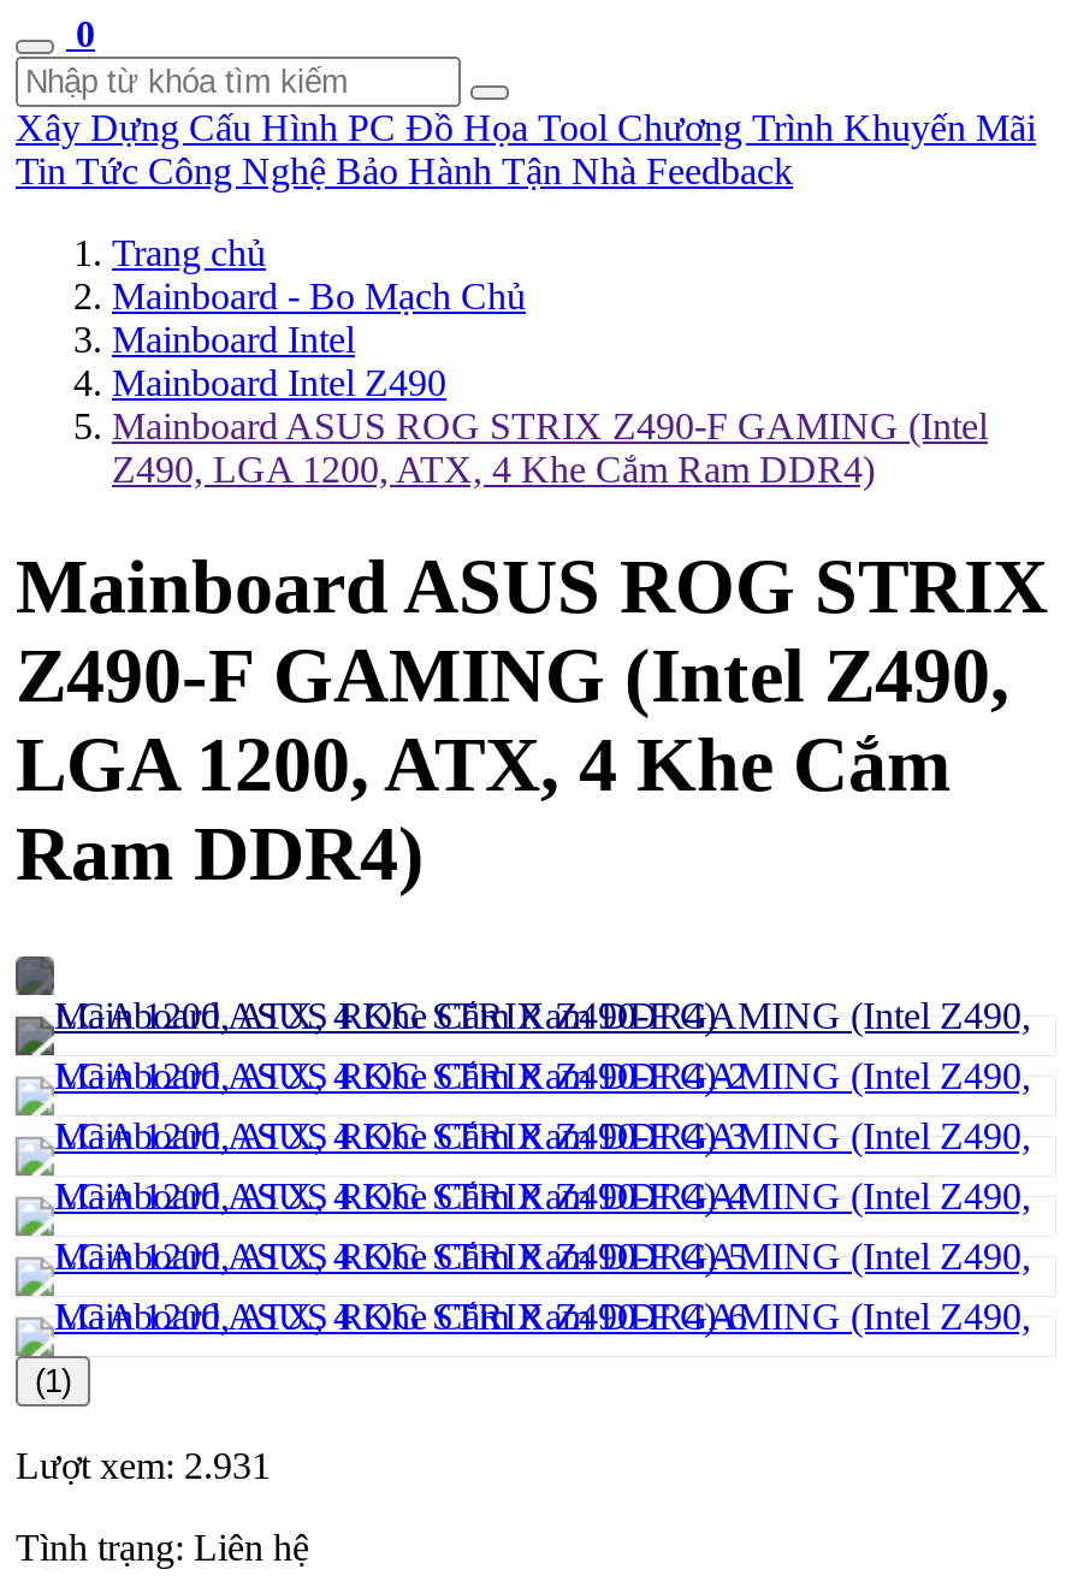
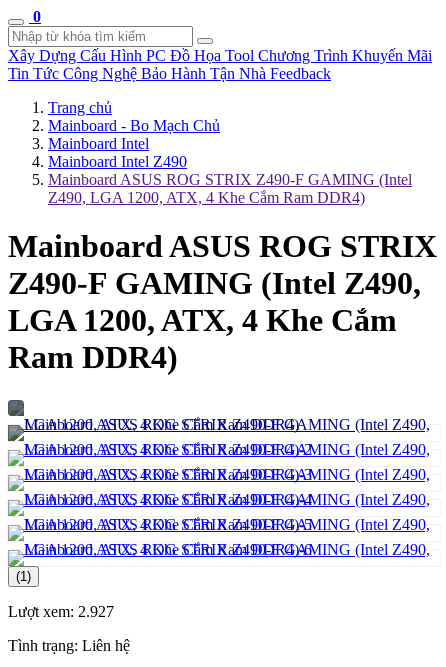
- Lượt xem: 2.931
+ Lượt xem: 2.927
